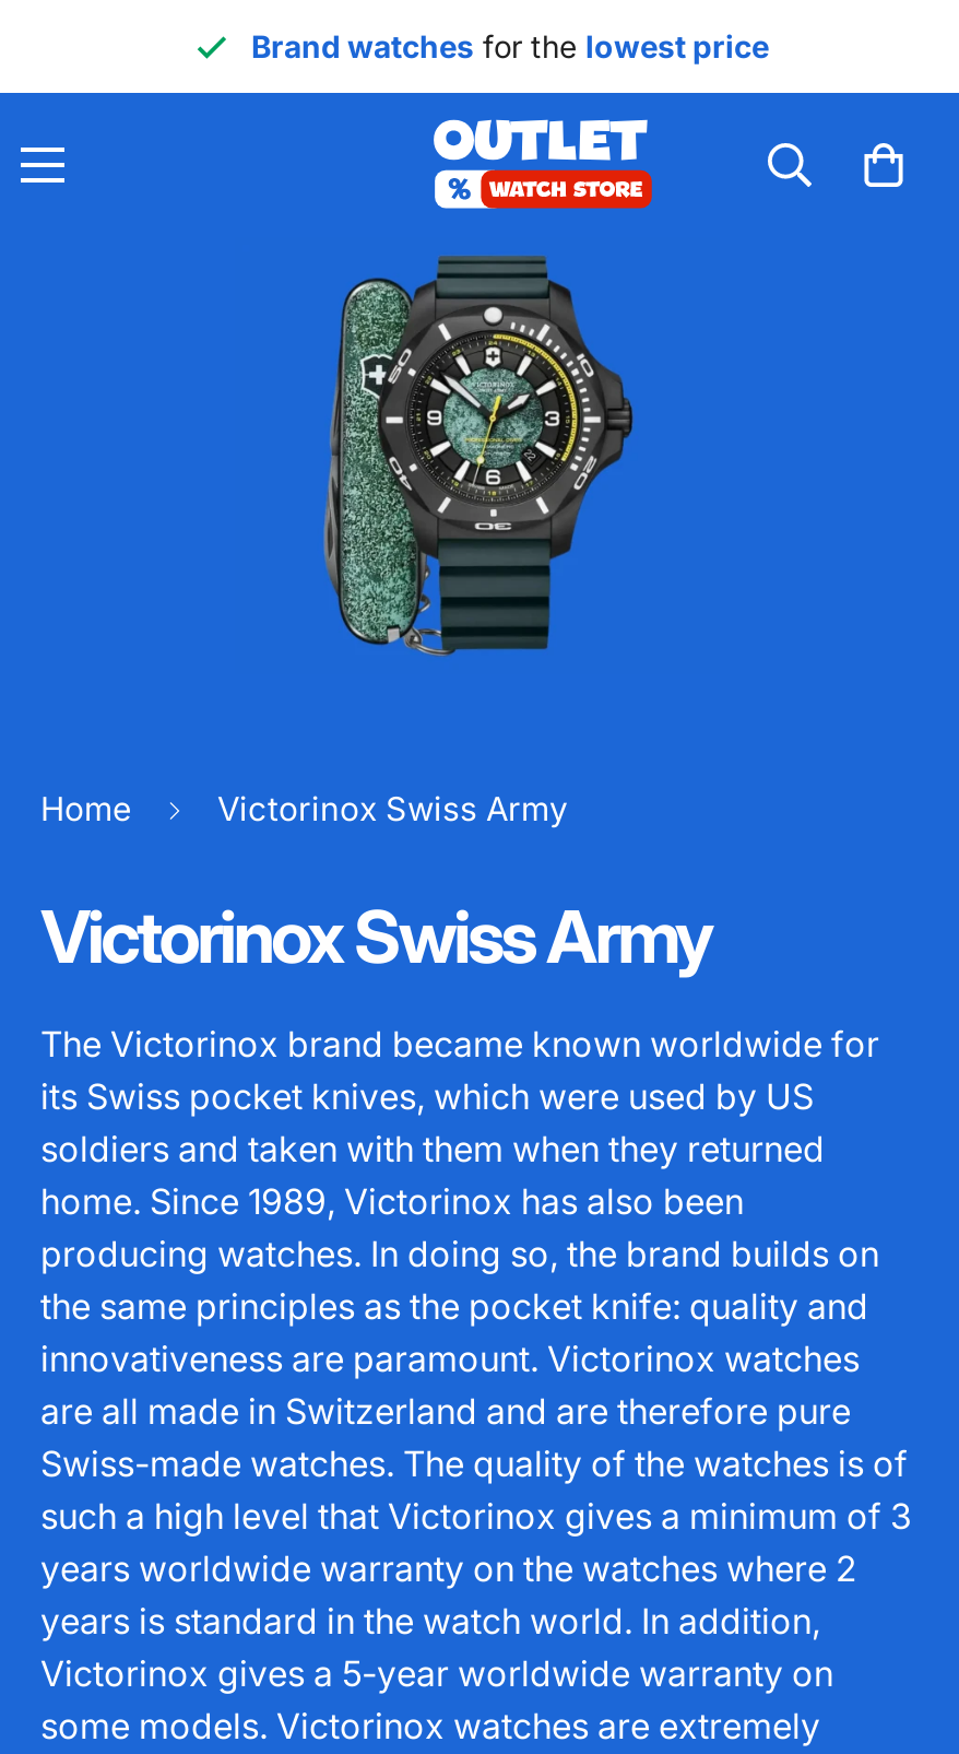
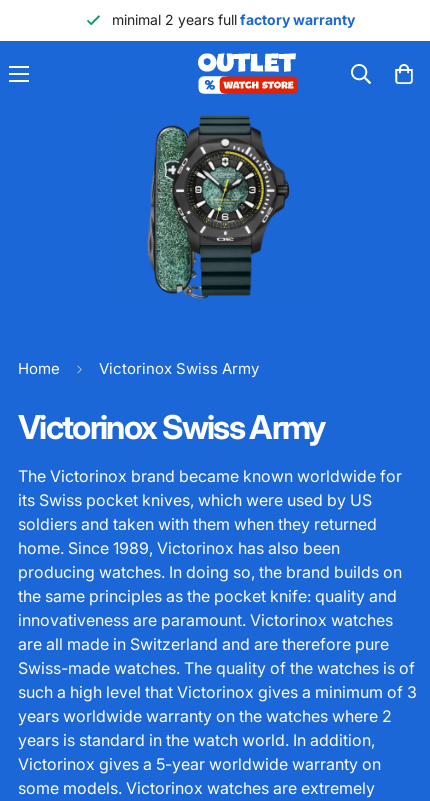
- Brand watches for the lowest price
+ minimal 2 years full factory warranty
